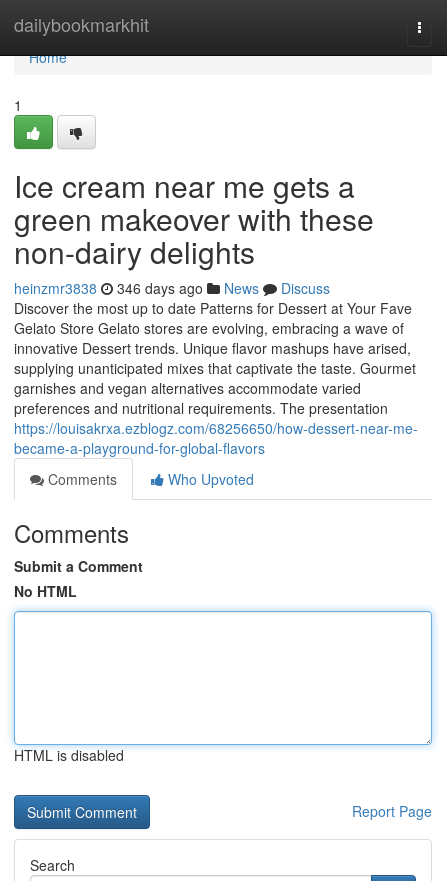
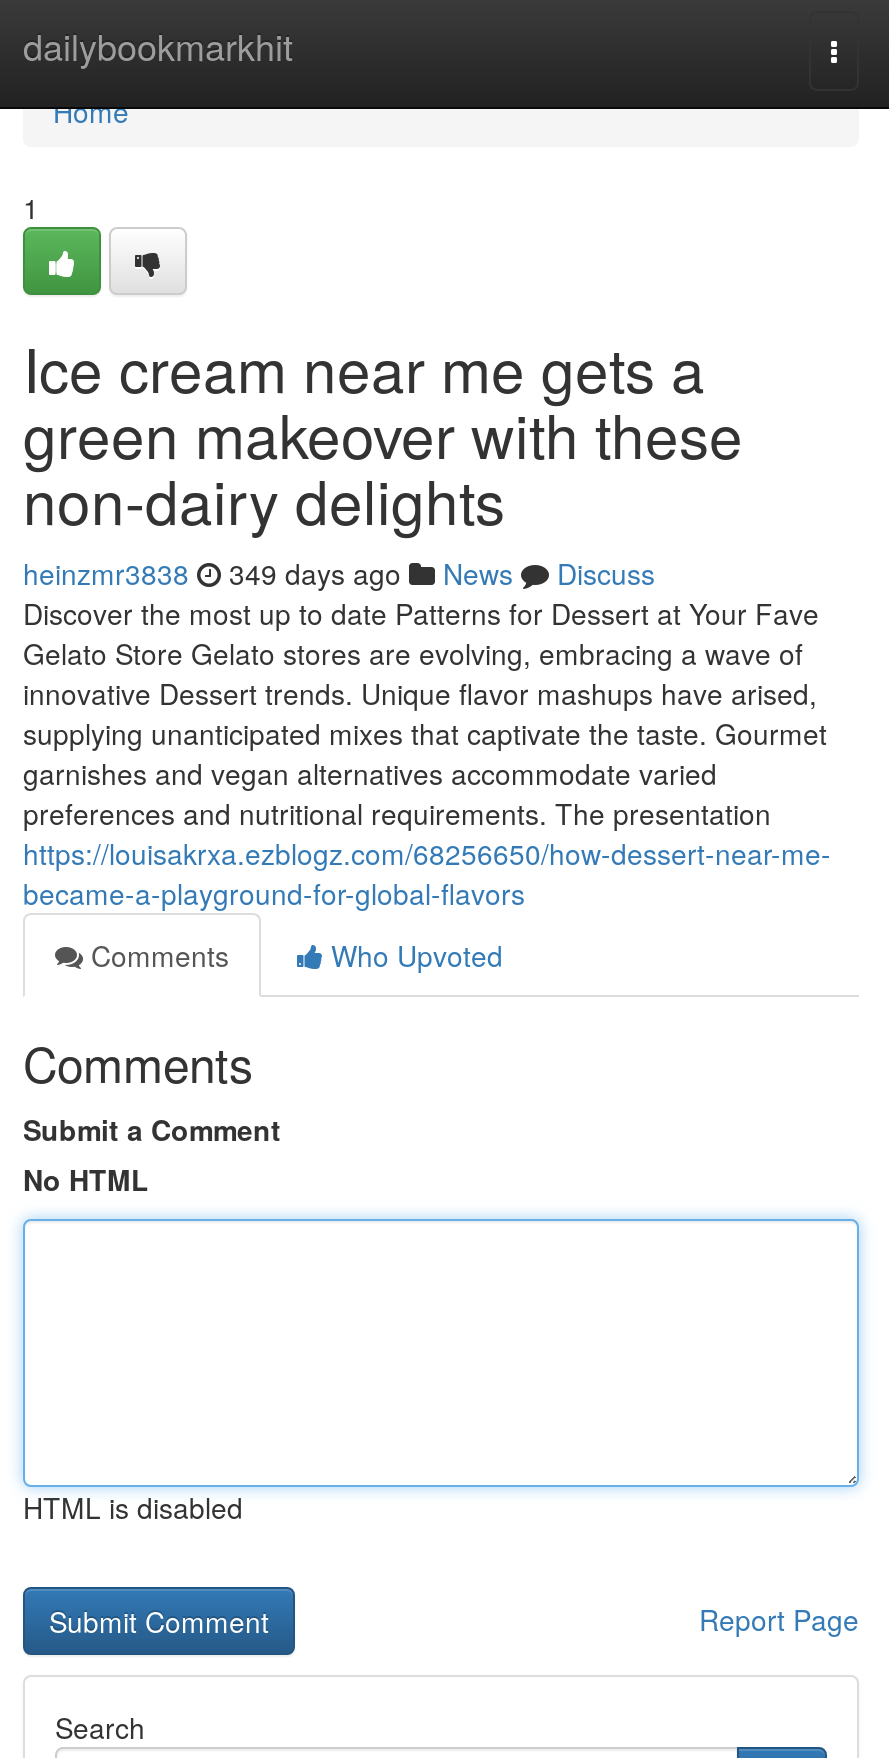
- heinzmr3838 346 days ago News Discuss
+ heinzmr3838 349 days ago News Discuss
